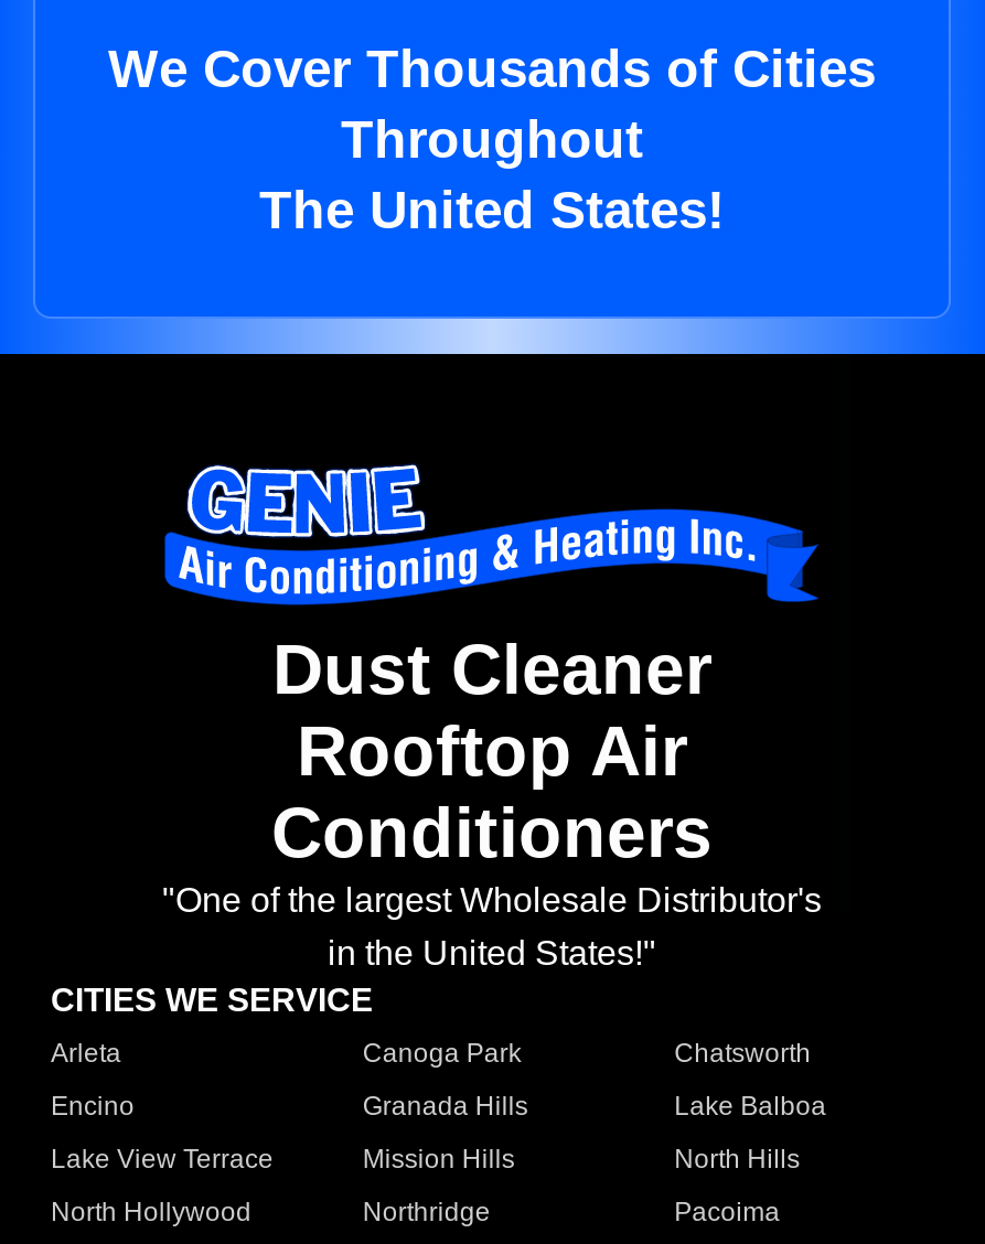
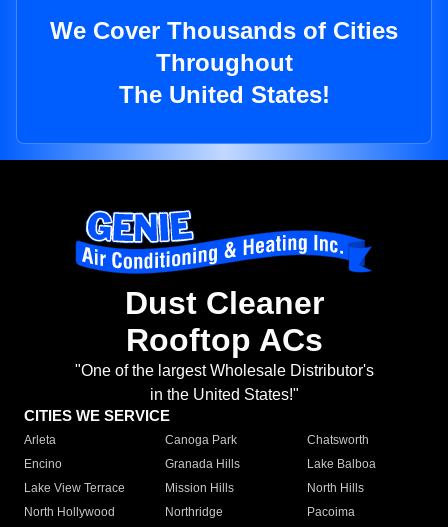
- Rooftop Air
- Conditioners
+ Rooftop ACs
